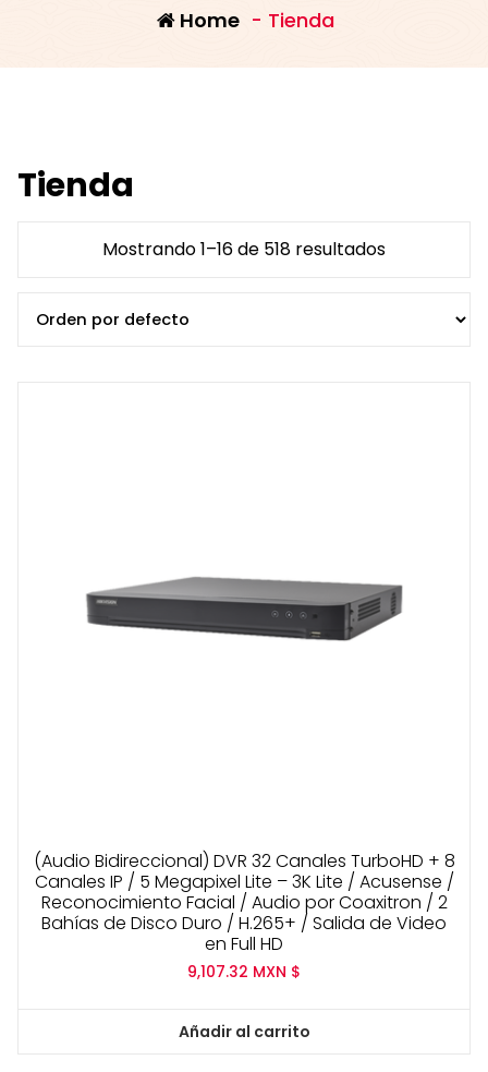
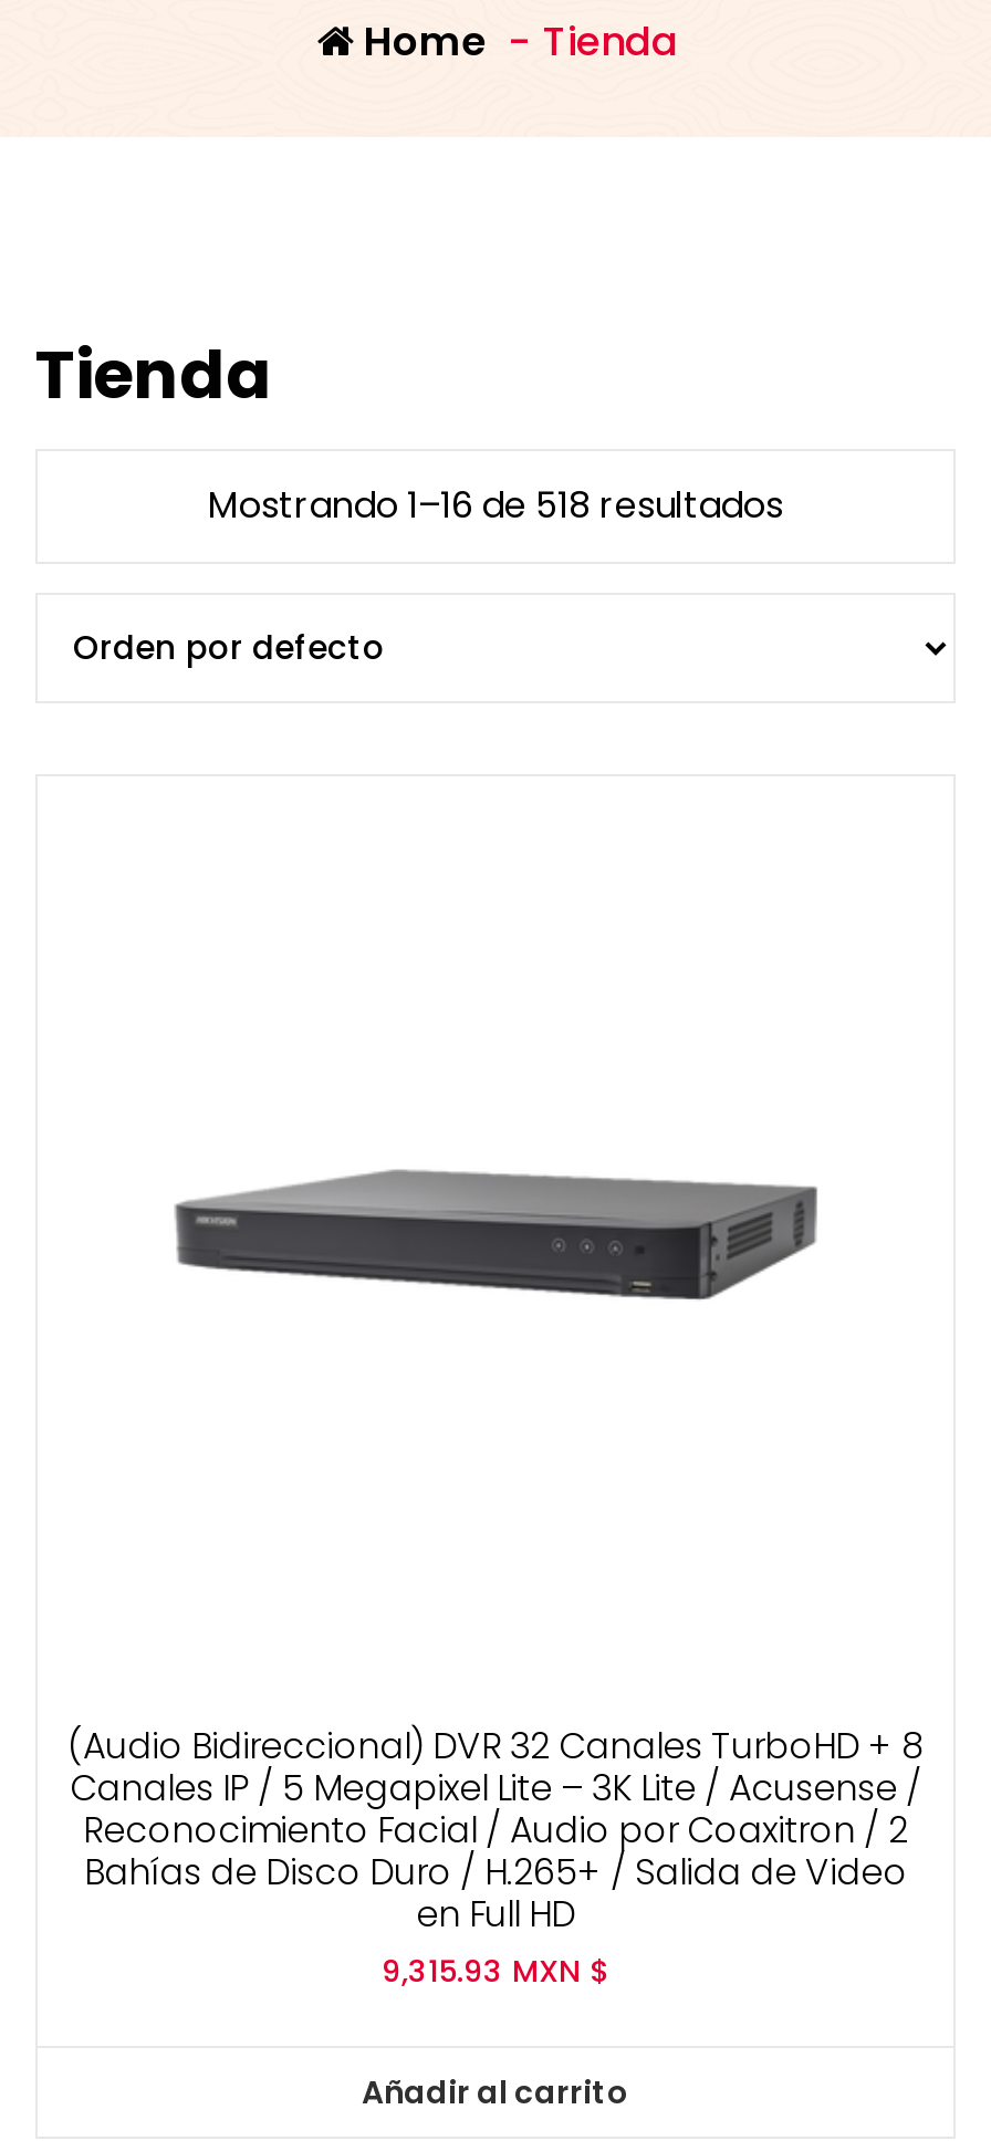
- 9,107.32 MXN $
+ 9,315.93 MXN $
